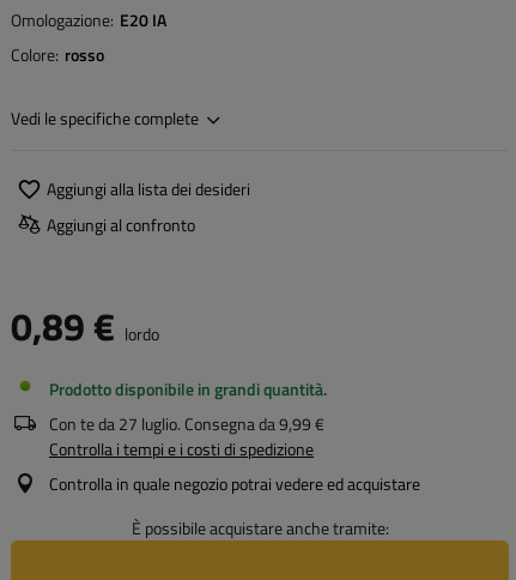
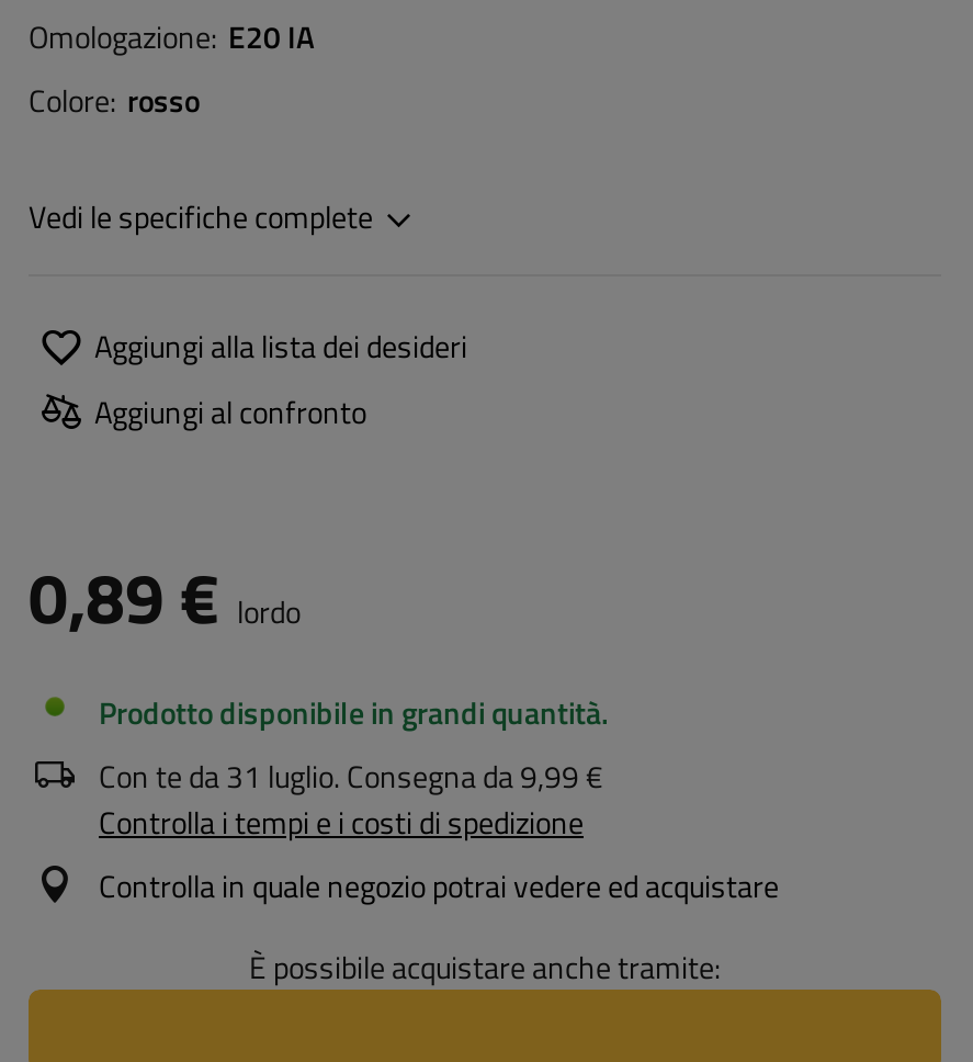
- Con te da 27 luglio. Consegna da 9,99 €
+ Con te da 31 luglio. Consegna da 9,99 €
